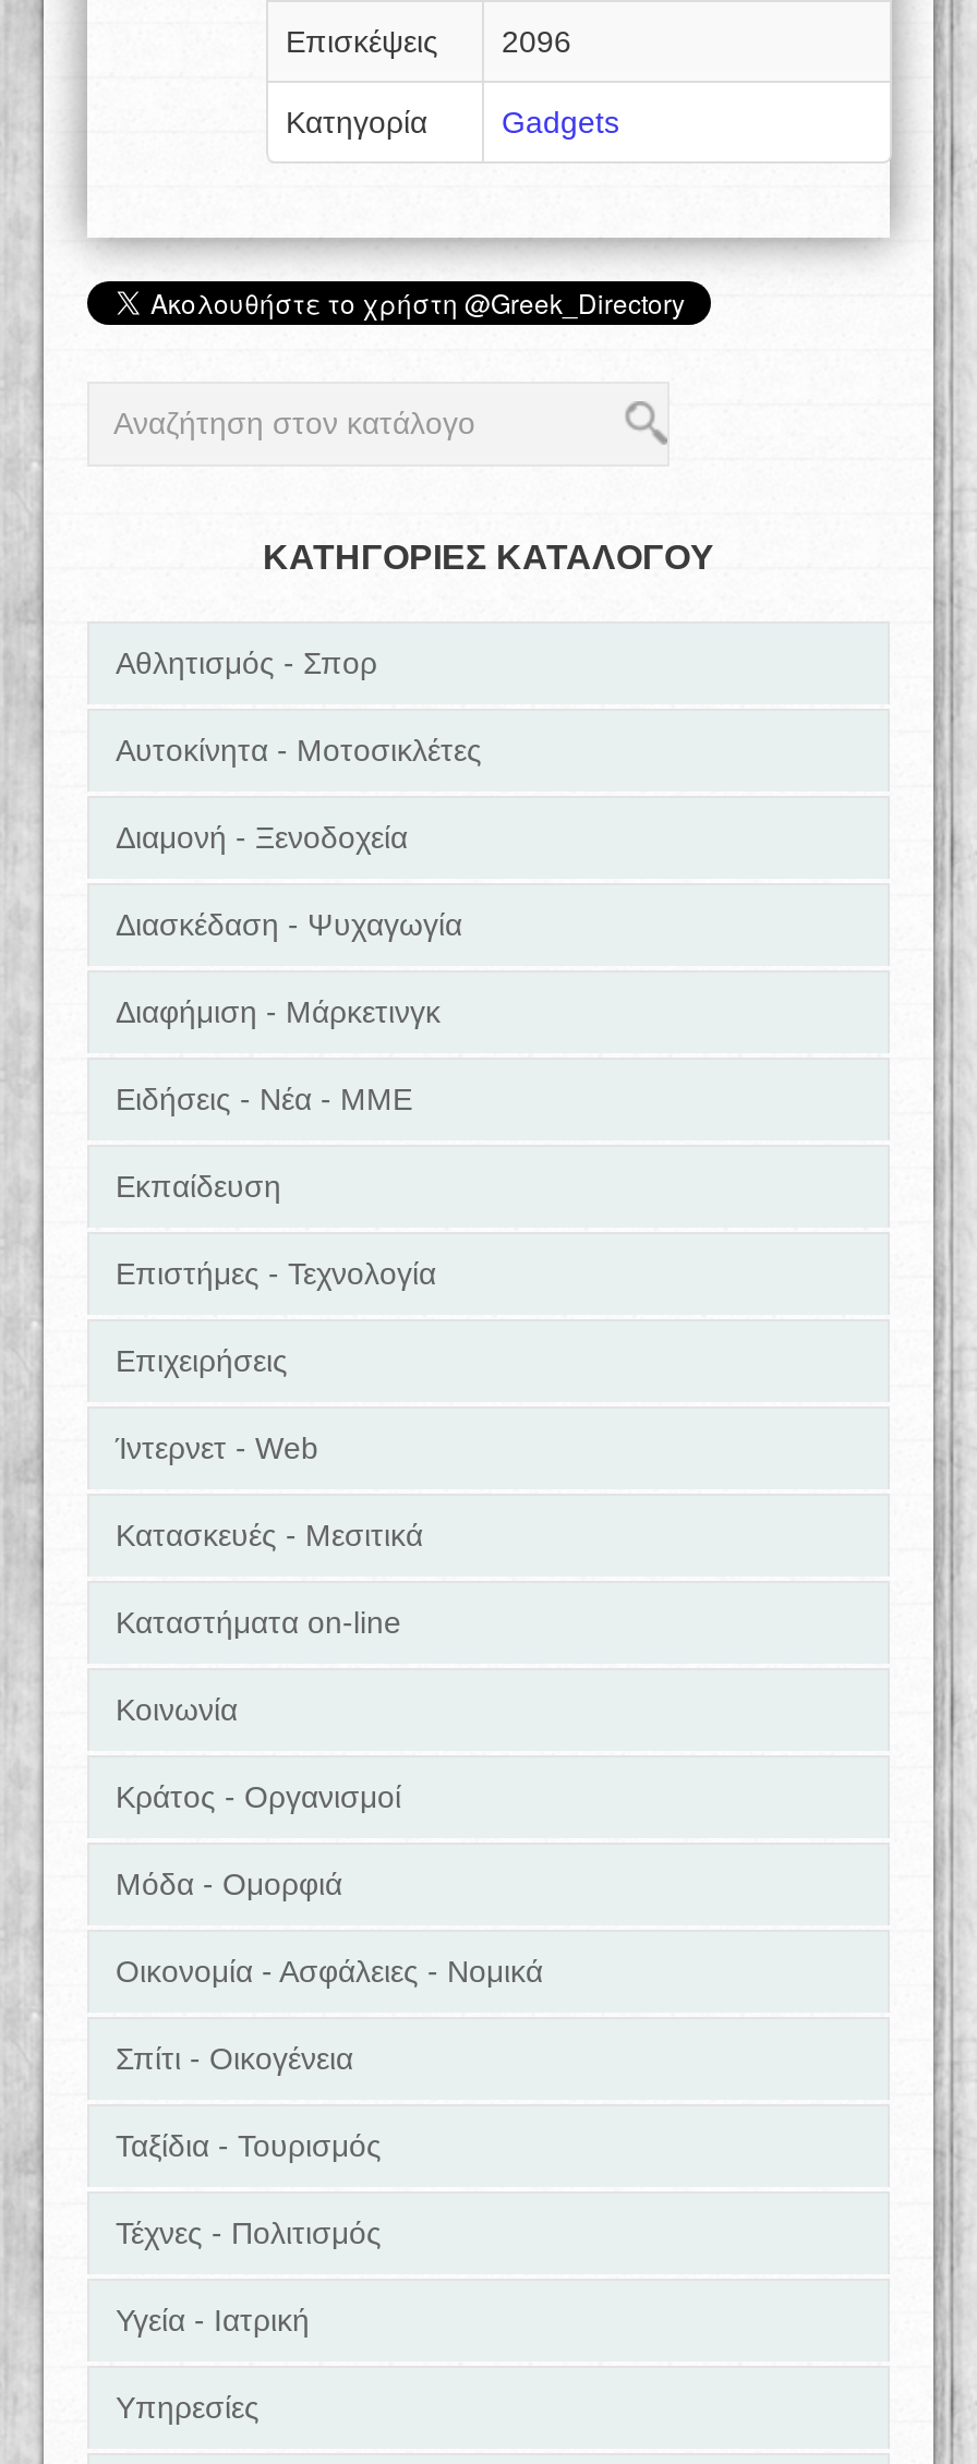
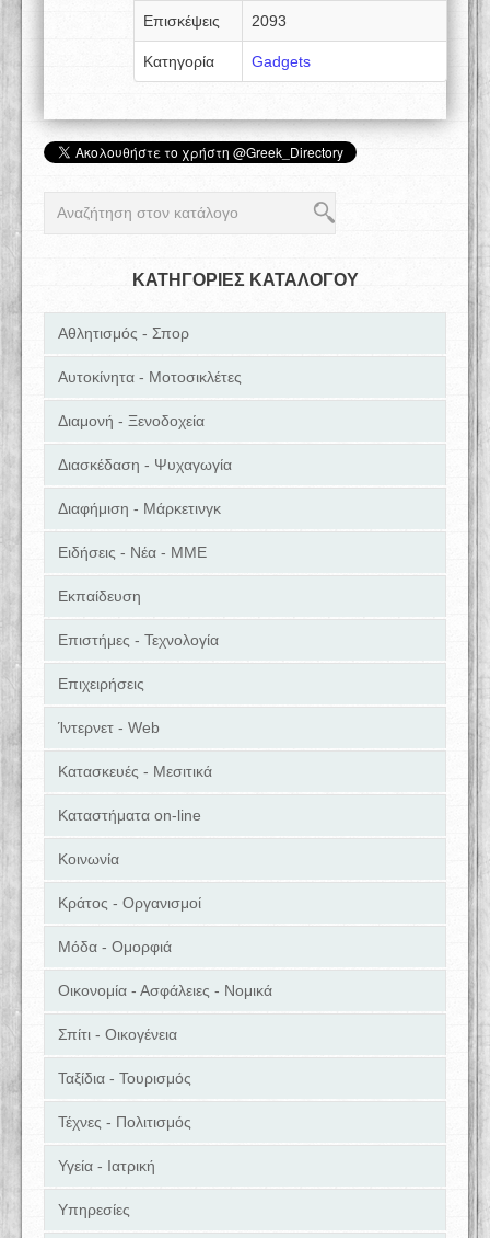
- Επισκέψεις 2096
+ Επισκέψεις 2093
